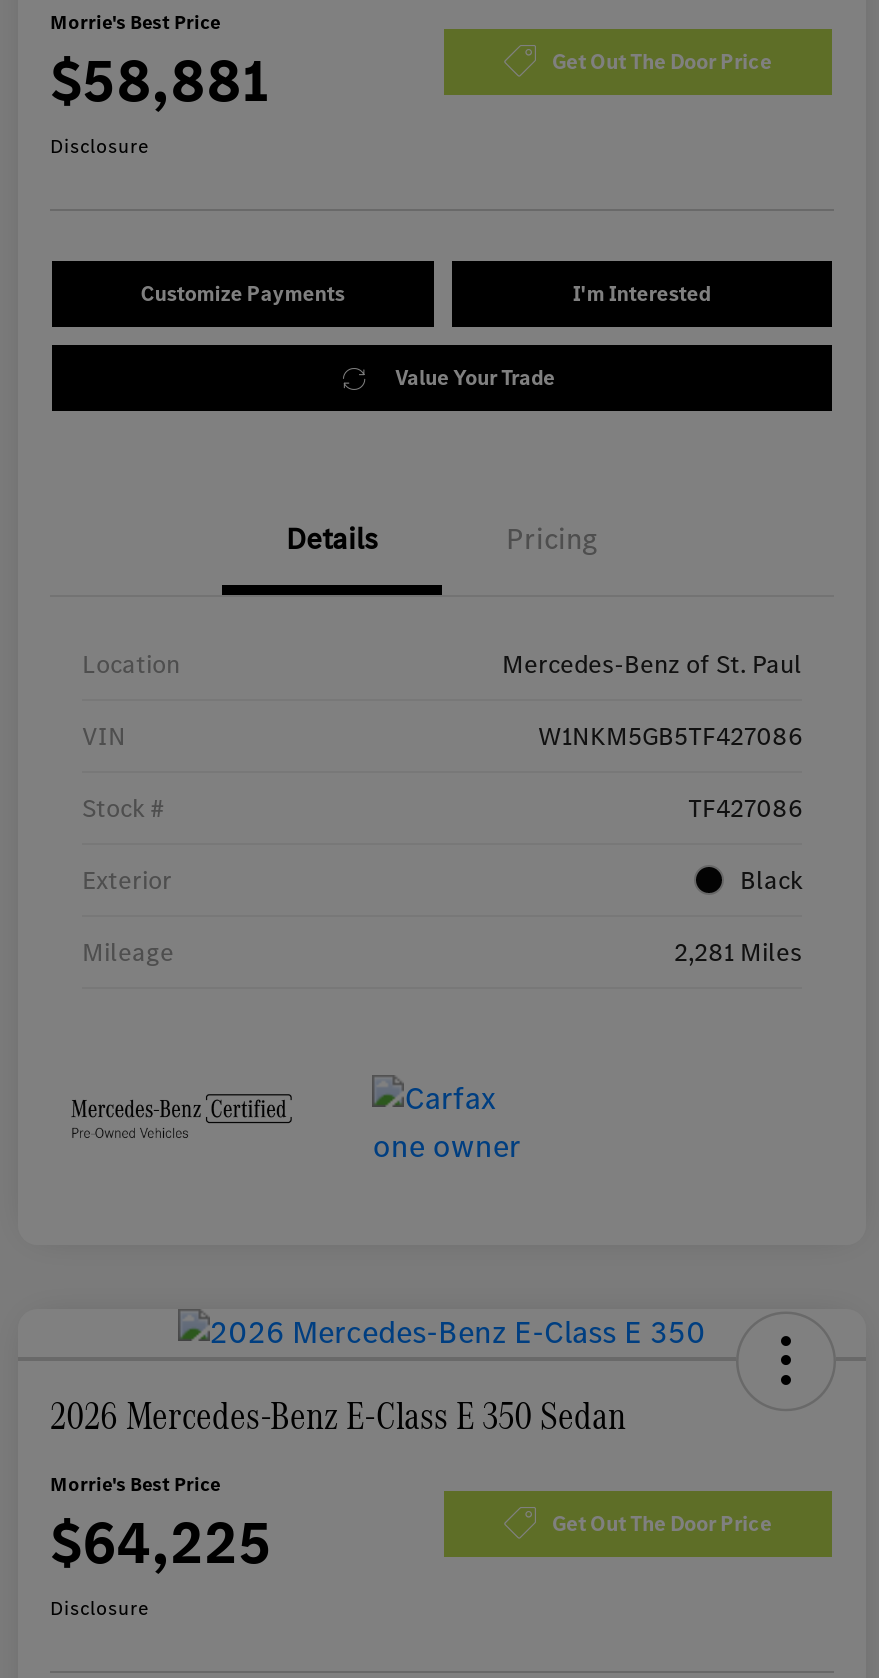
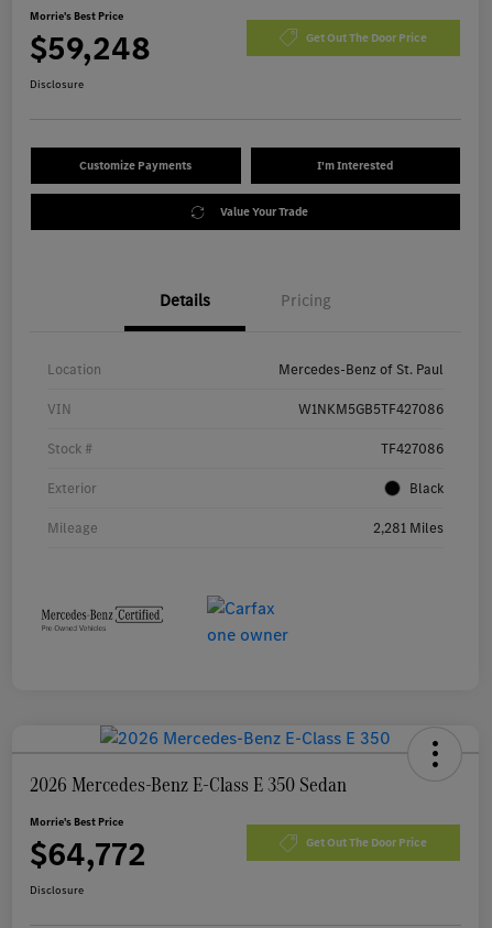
- $58,881
+ $59,248

- $64,225
+ $64,772
